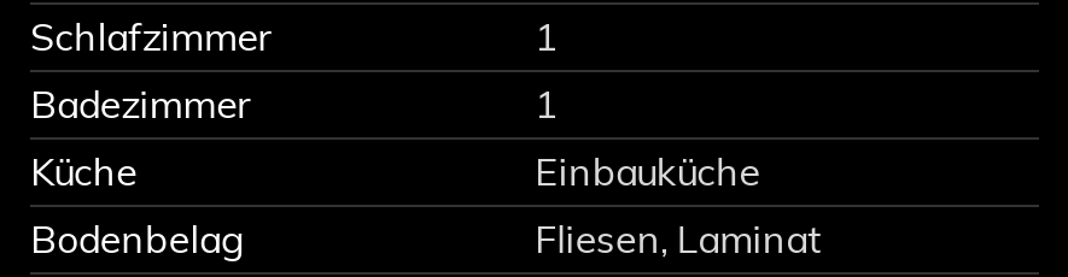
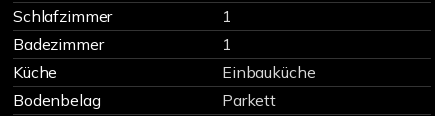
- Fliesen, Laminat
+ Parkett
